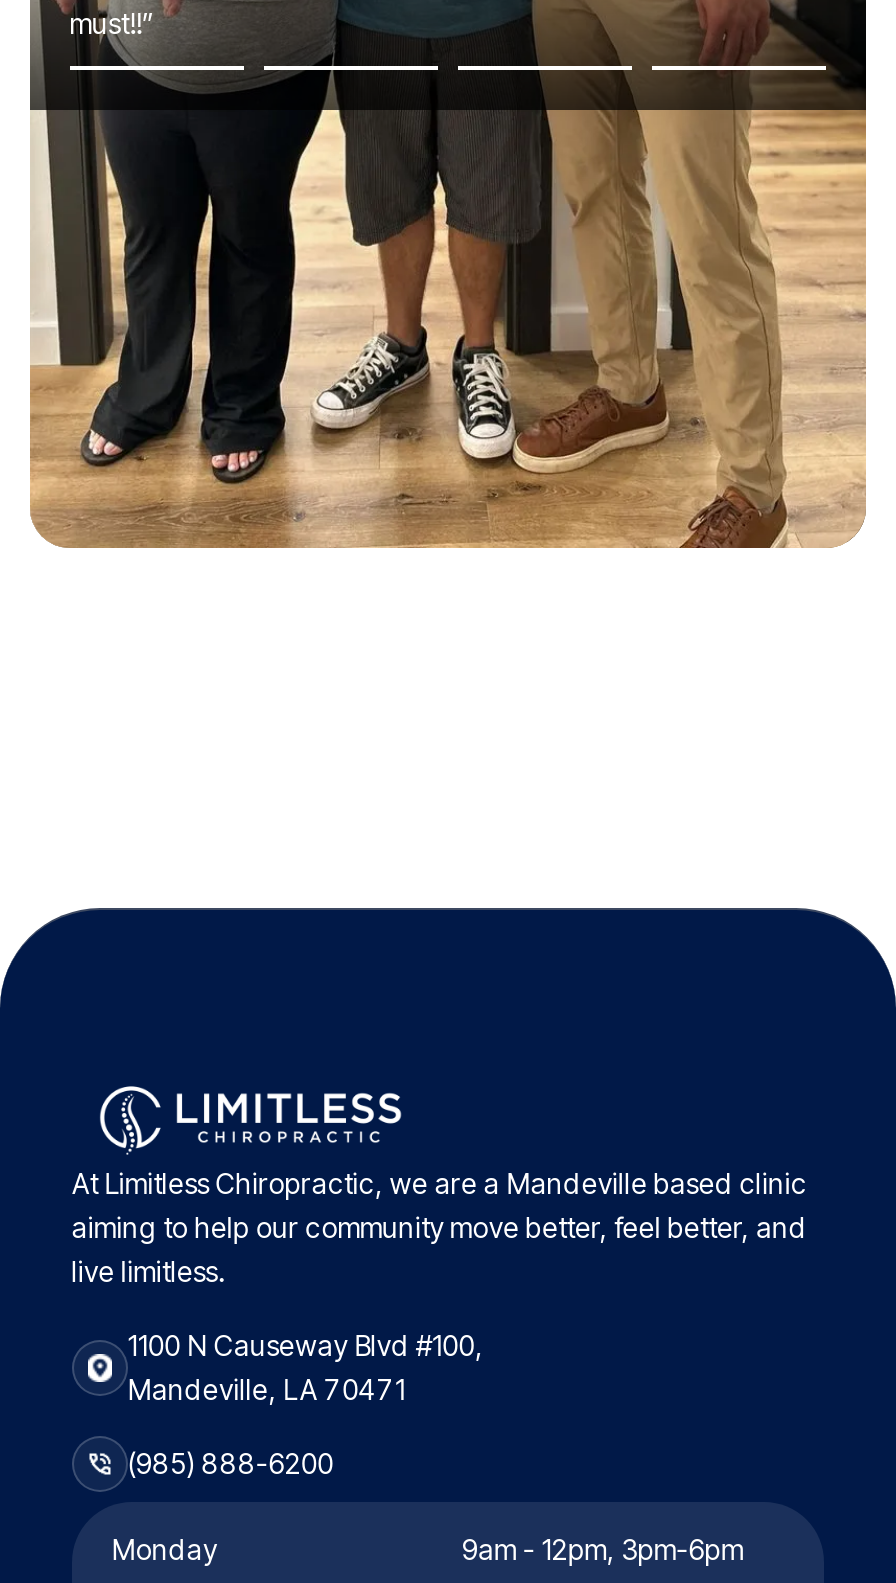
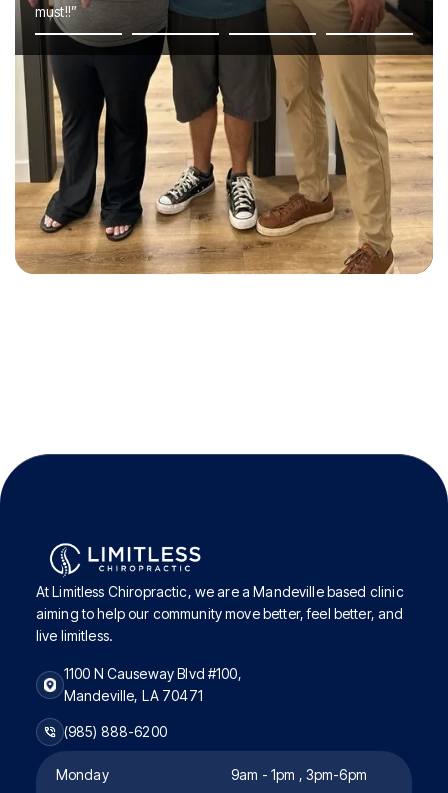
- 9am - 12pm, 3pm-6pm
+ 9am - 1pm , 3pm-6pm
